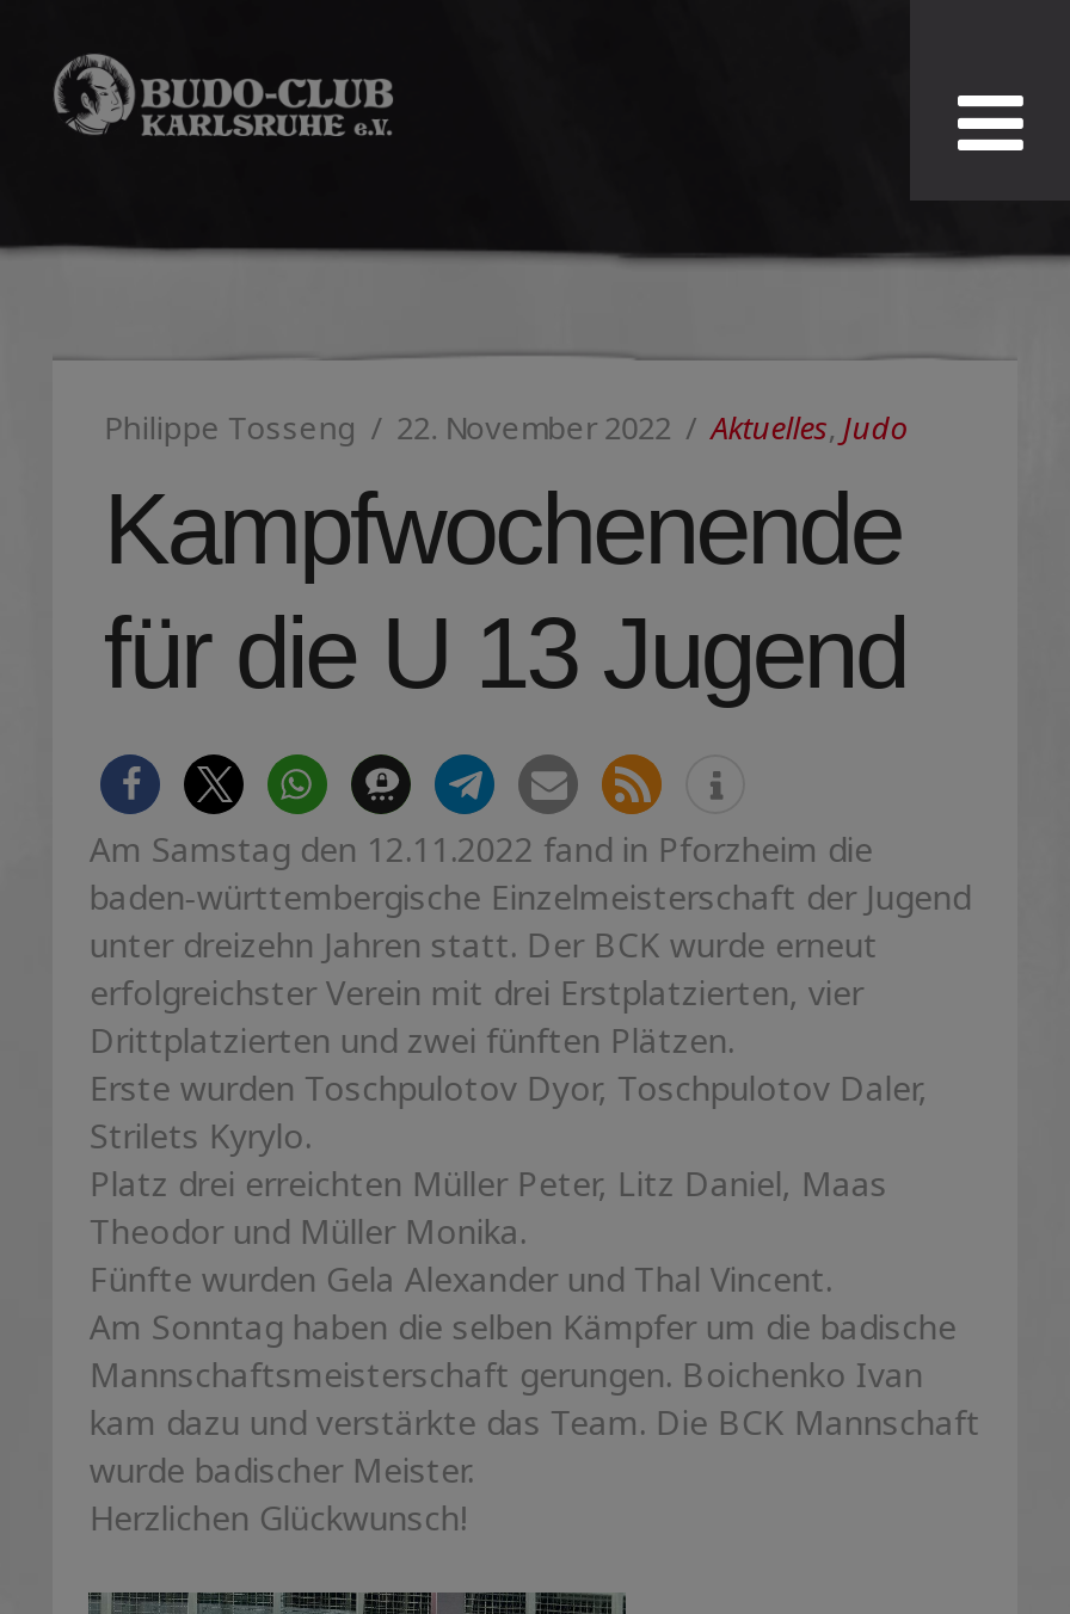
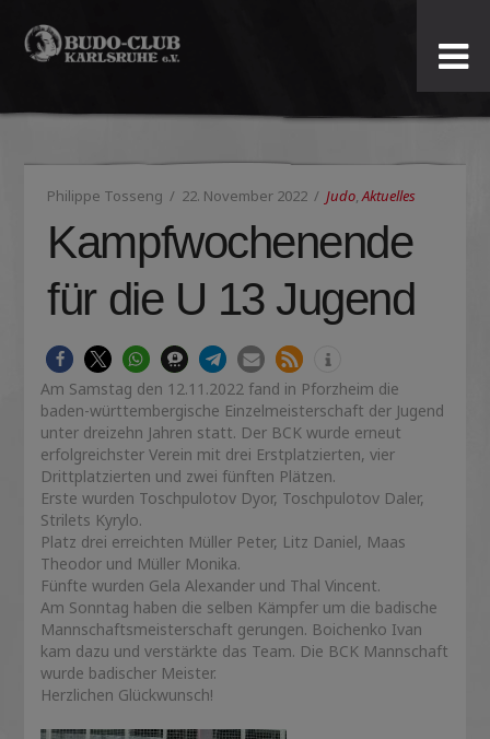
- Aktuelles, Judo
+ Judo, Aktuelles
